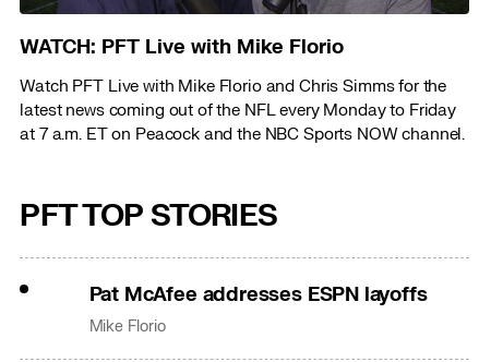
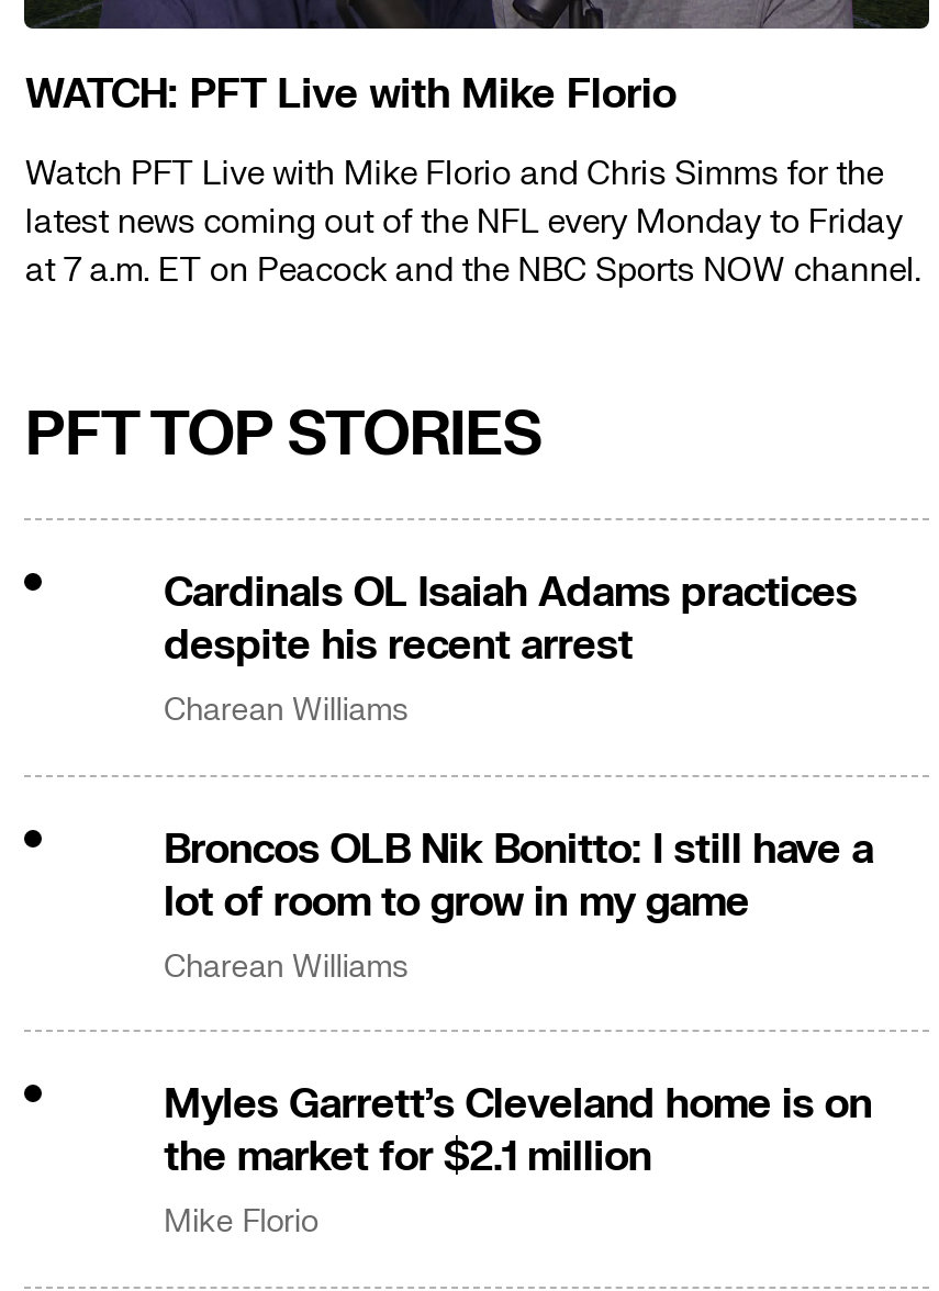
- Pat McAfee addresses ESPN layoffs
+ Cardinals OL Isaiah Adams practices
+ despite his recent arrest
+ Charean Williams
+ Broncos OLB Nik Bonitto: I still have a
+ lot of room to grow in my game
+ Charean Williams
+ Myles Garrett’s Cleveland home is on
+ the market for $2.1 million
